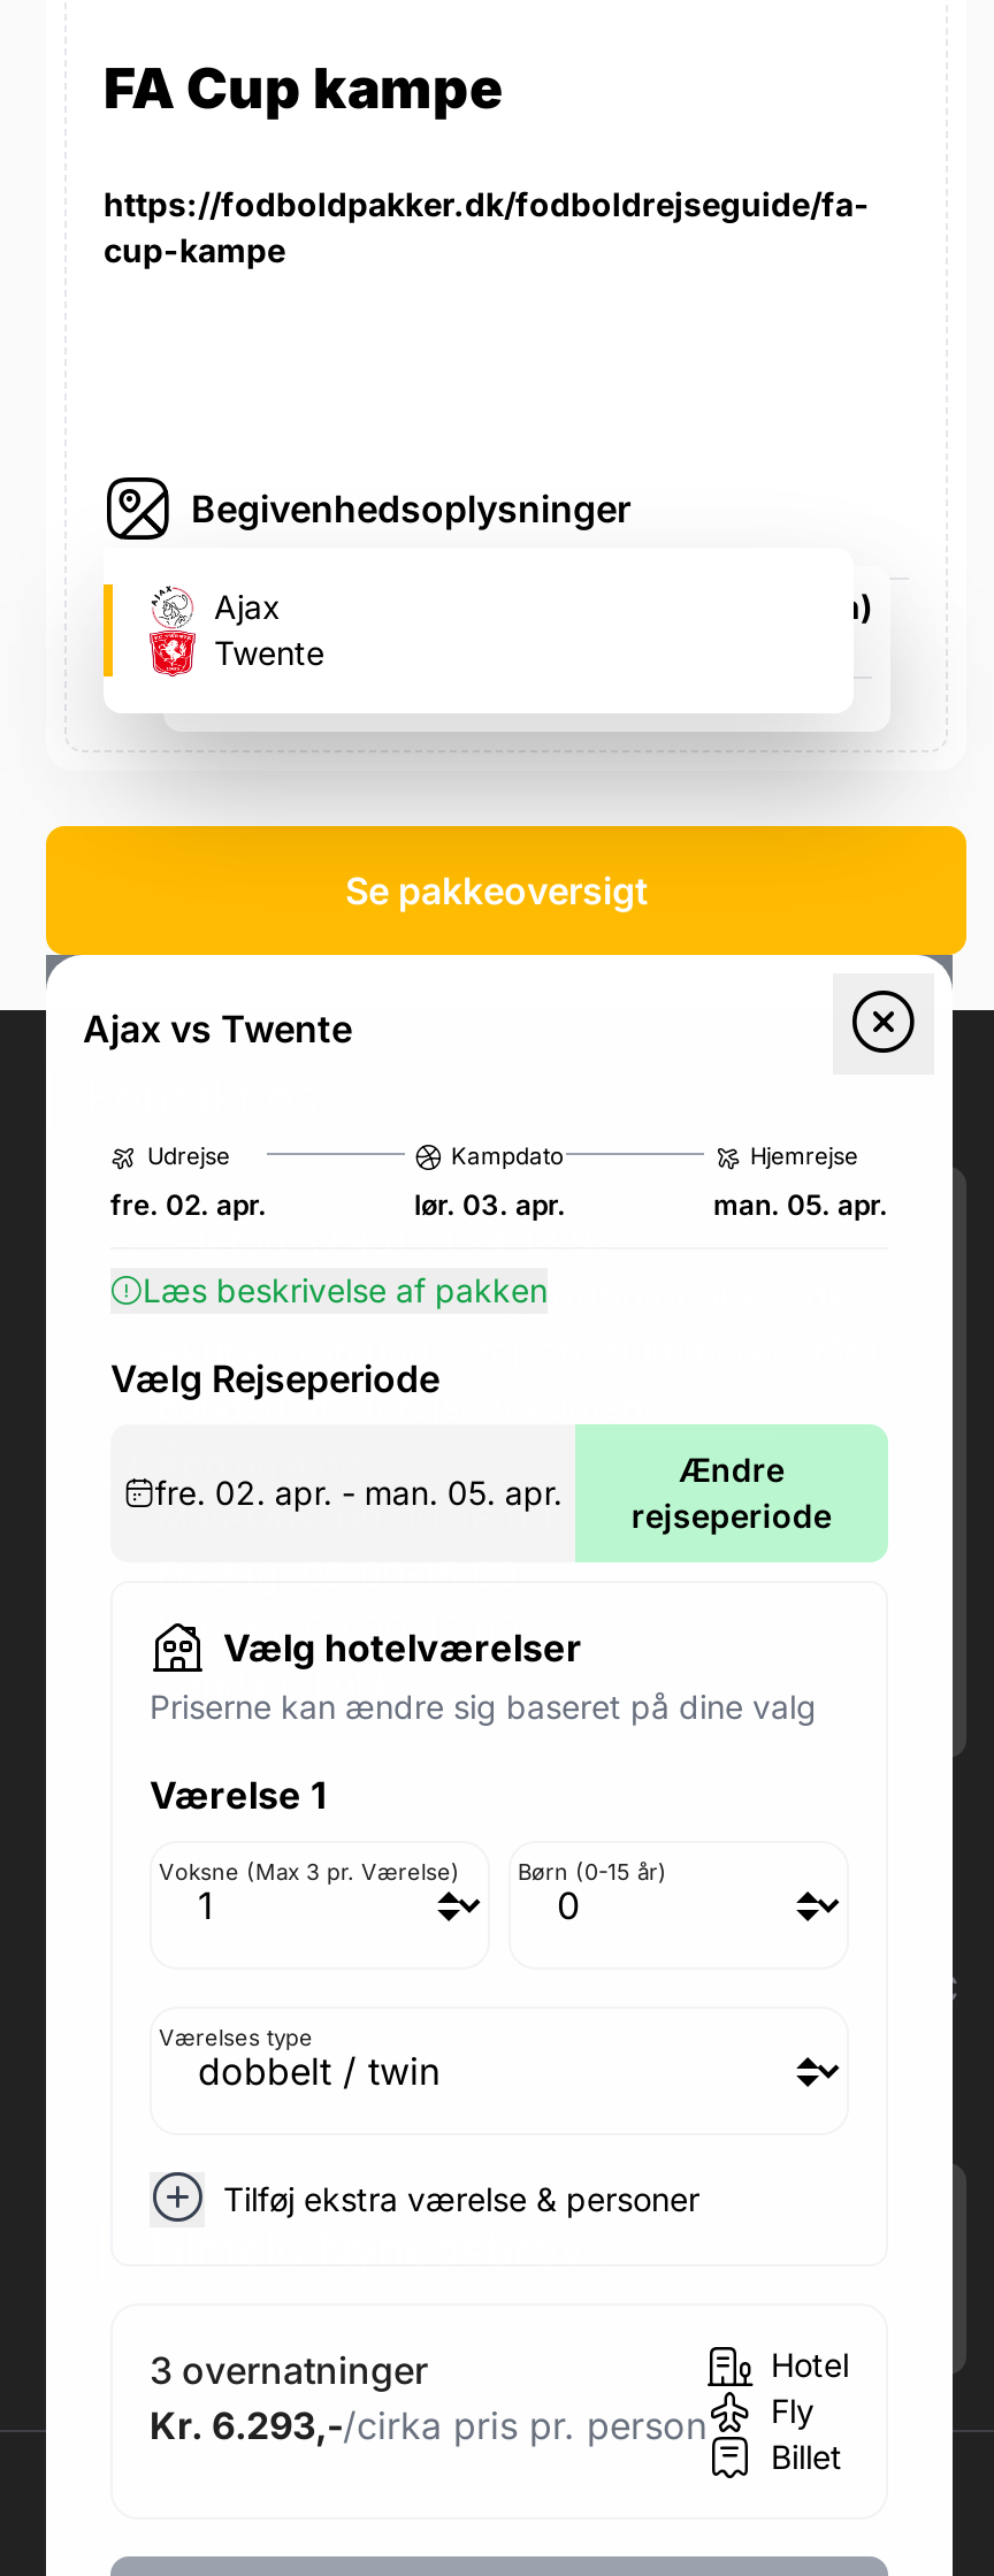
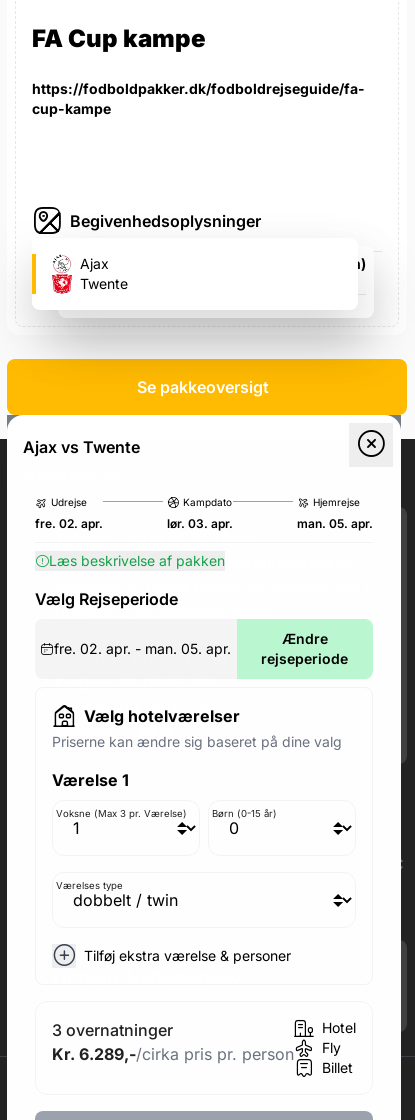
- Kr. 6.293,-/cirka pris pr. person
+ Kr. 6.289,-/cirka pris pr. person
